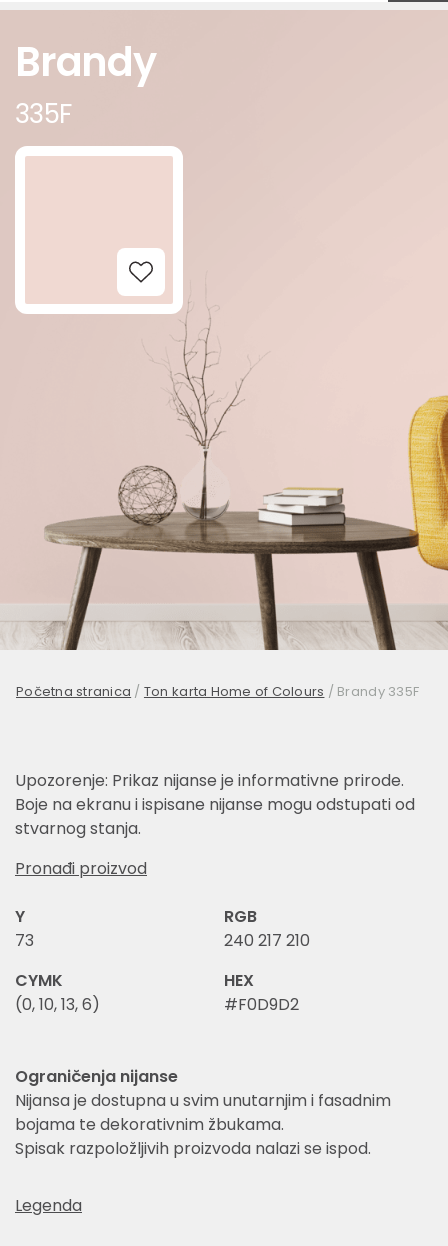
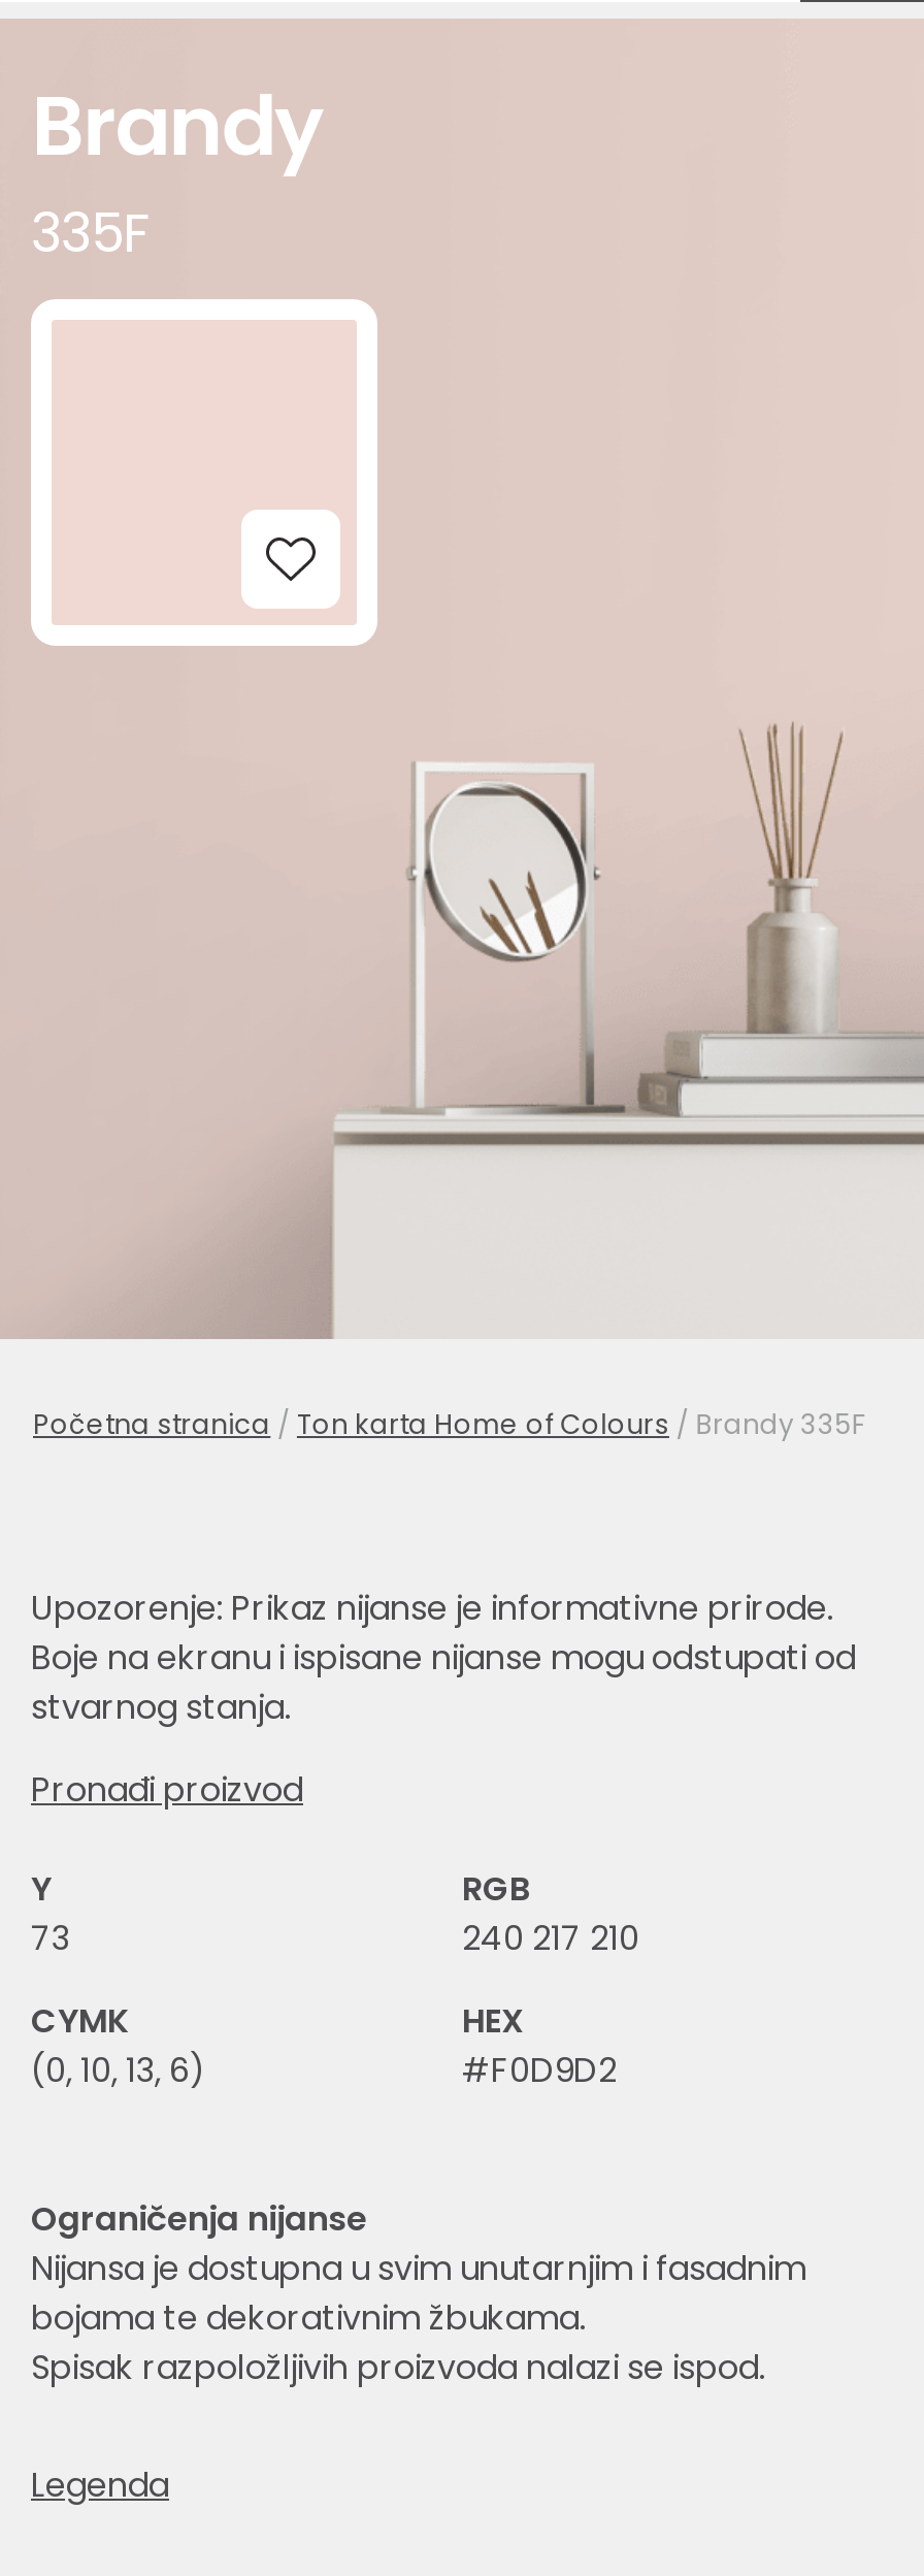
- [image]
+ [image]
